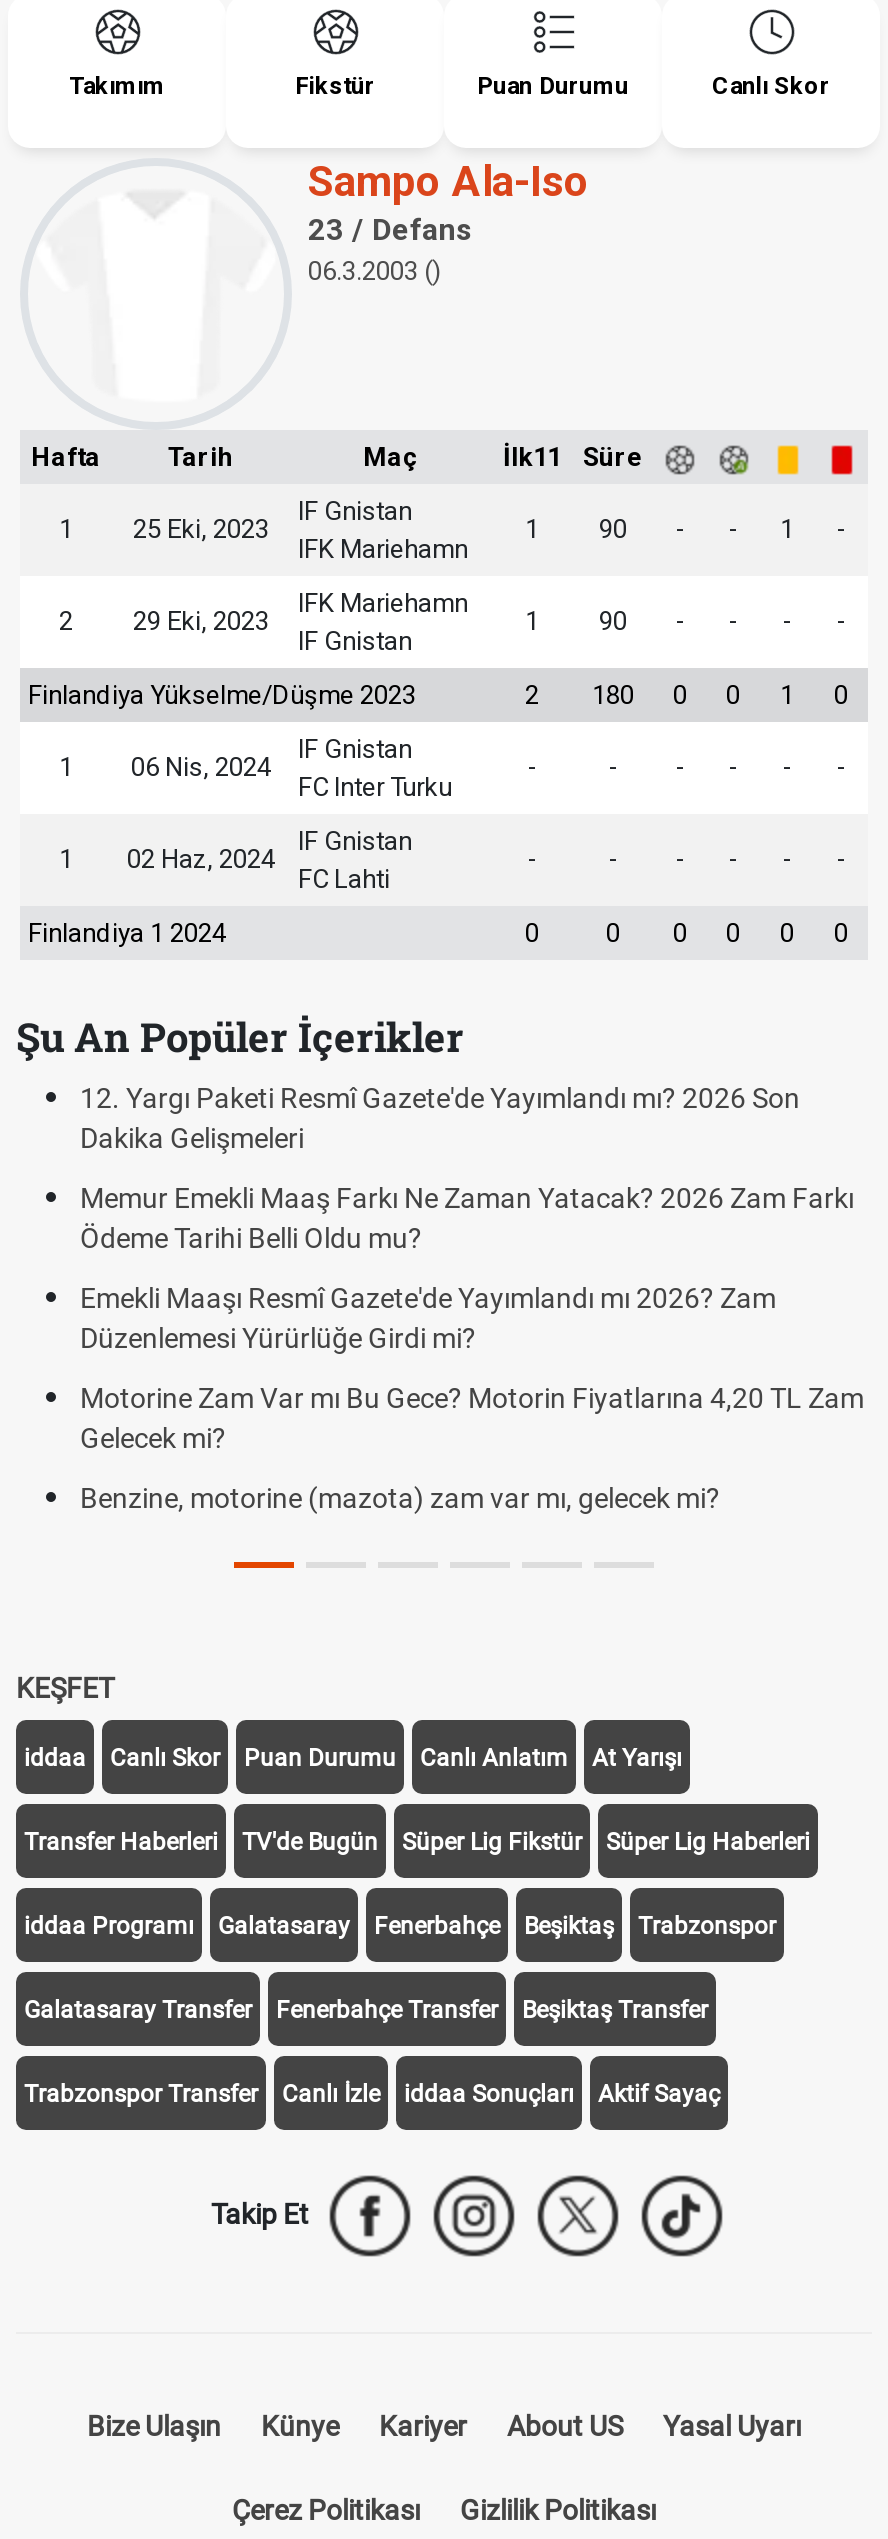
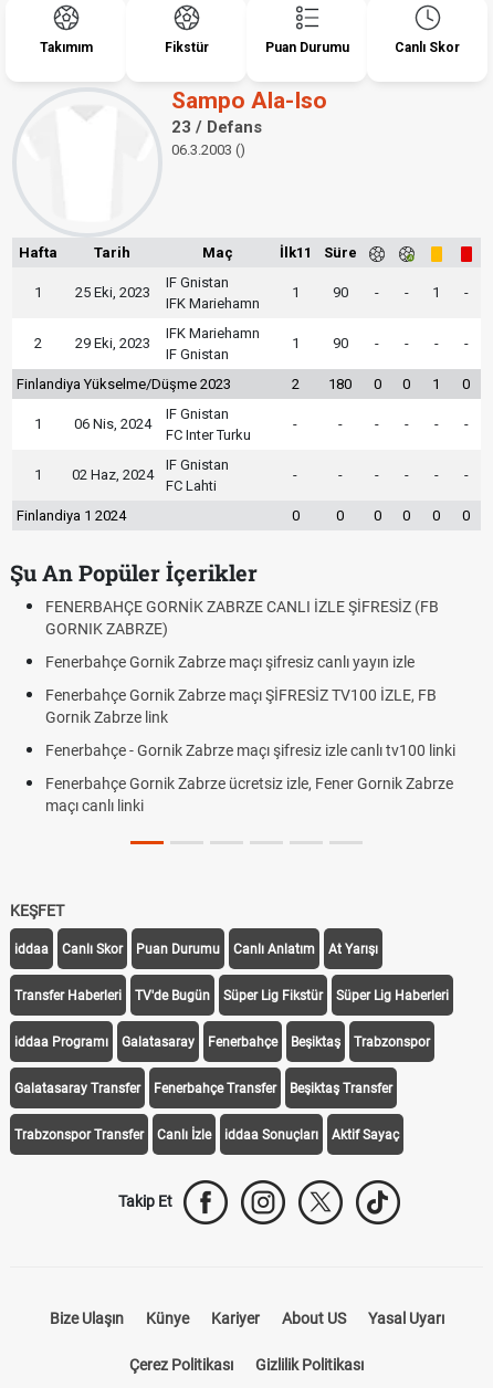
- 12. Yargı Paketi Resmî Gazete'de Yayımlandı mı? 2026 Son
- Dakika Gelişmeleri
+ FENERBAHÇE GORNİK ZABRZE CANLI İZLE ŞİFRESİZ (FB
+ GORNIK ZABRZE)

- Memur Emekli Maaş Farkı Ne Zaman Yatacak? 2026 Zam Farkı
- Ödeme Tarihi Belli Oldu mu?
+ Fenerbahçe Gornik Zabrze maçı şifresiz canlı yayın izle

- Emekli Maaşı Resmî Gazete'de Yayımlandı mı 2026? Zam
- Düzenlemesi Yürürlüğe Girdi mi?
+ Fenerbahçe Gornik Zabrze maçı ŞİFRESİZ TV100 İZLE, FB
+ Gornik Zabrze link

- Motorine Zam Var mı Bu Gece? Motorin Fiyatlarına 4,20 TL Zam
- Gelecek mi?
+ Fenerbahçe - Gornik Zabrze maçı şifresiz izle canlı tv100 linki

- Benzine, motorine (mazota) zam var mı, gelecek mi?
+ Fenerbahçe Gornik Zabrze ücretsiz izle, Fener Gornik Zabrze
+ maçı canlı linki
